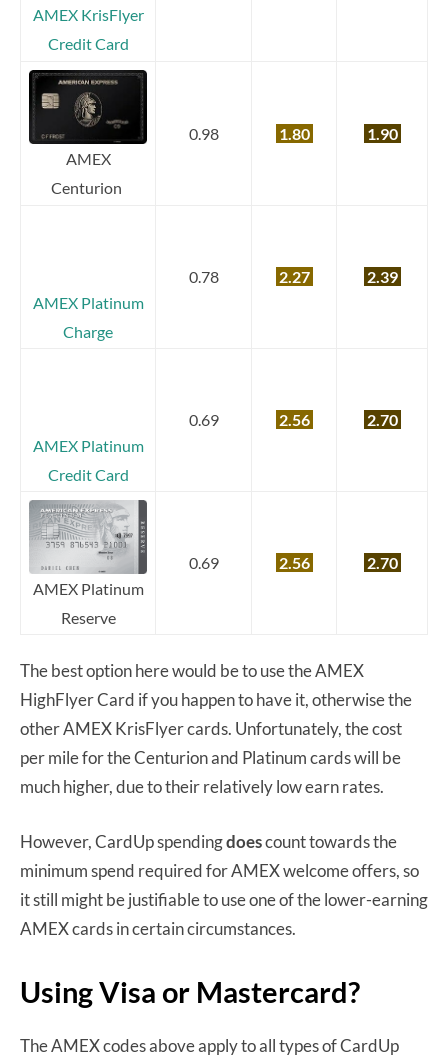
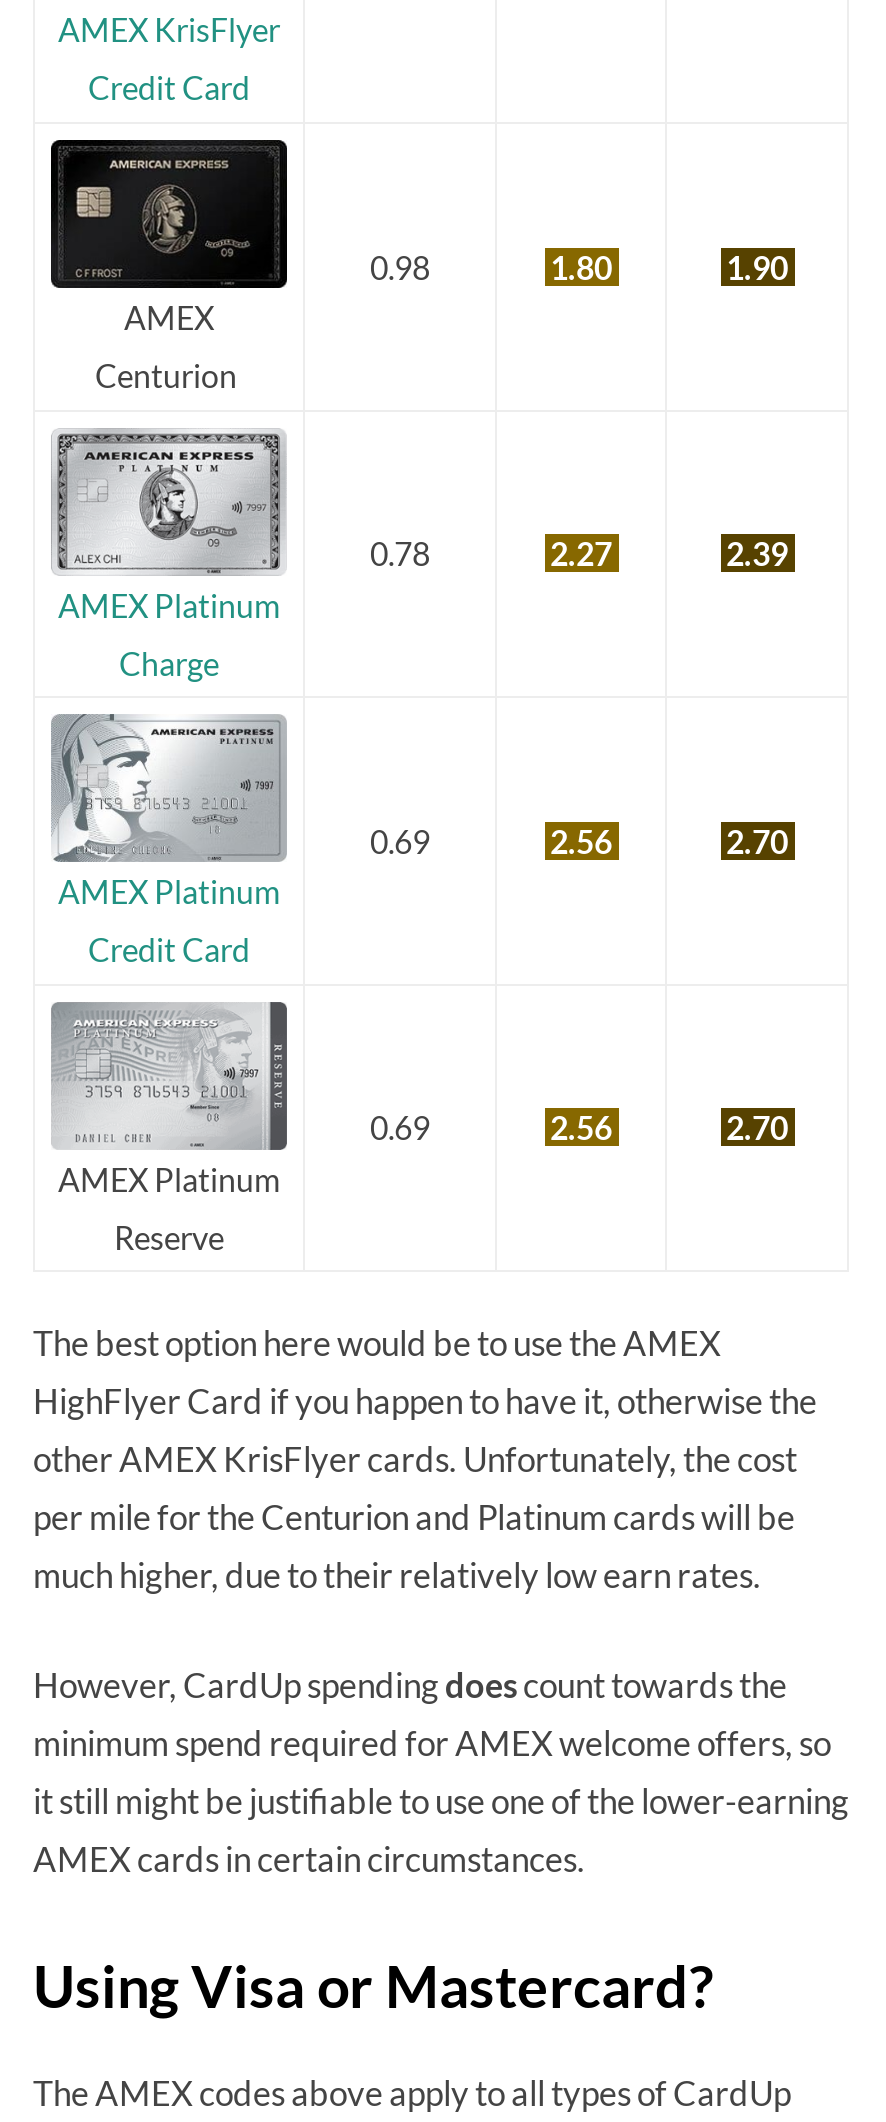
+ [image]

+ [image]
